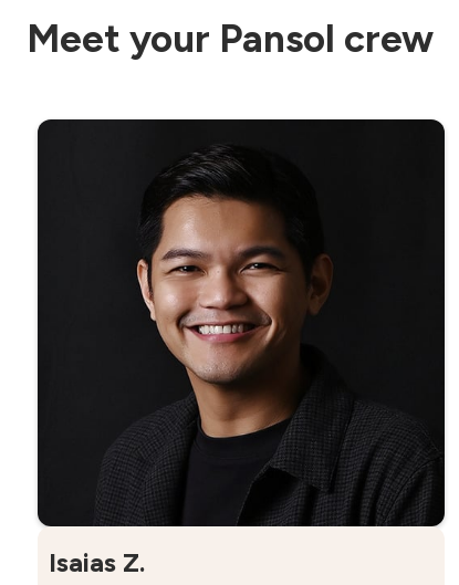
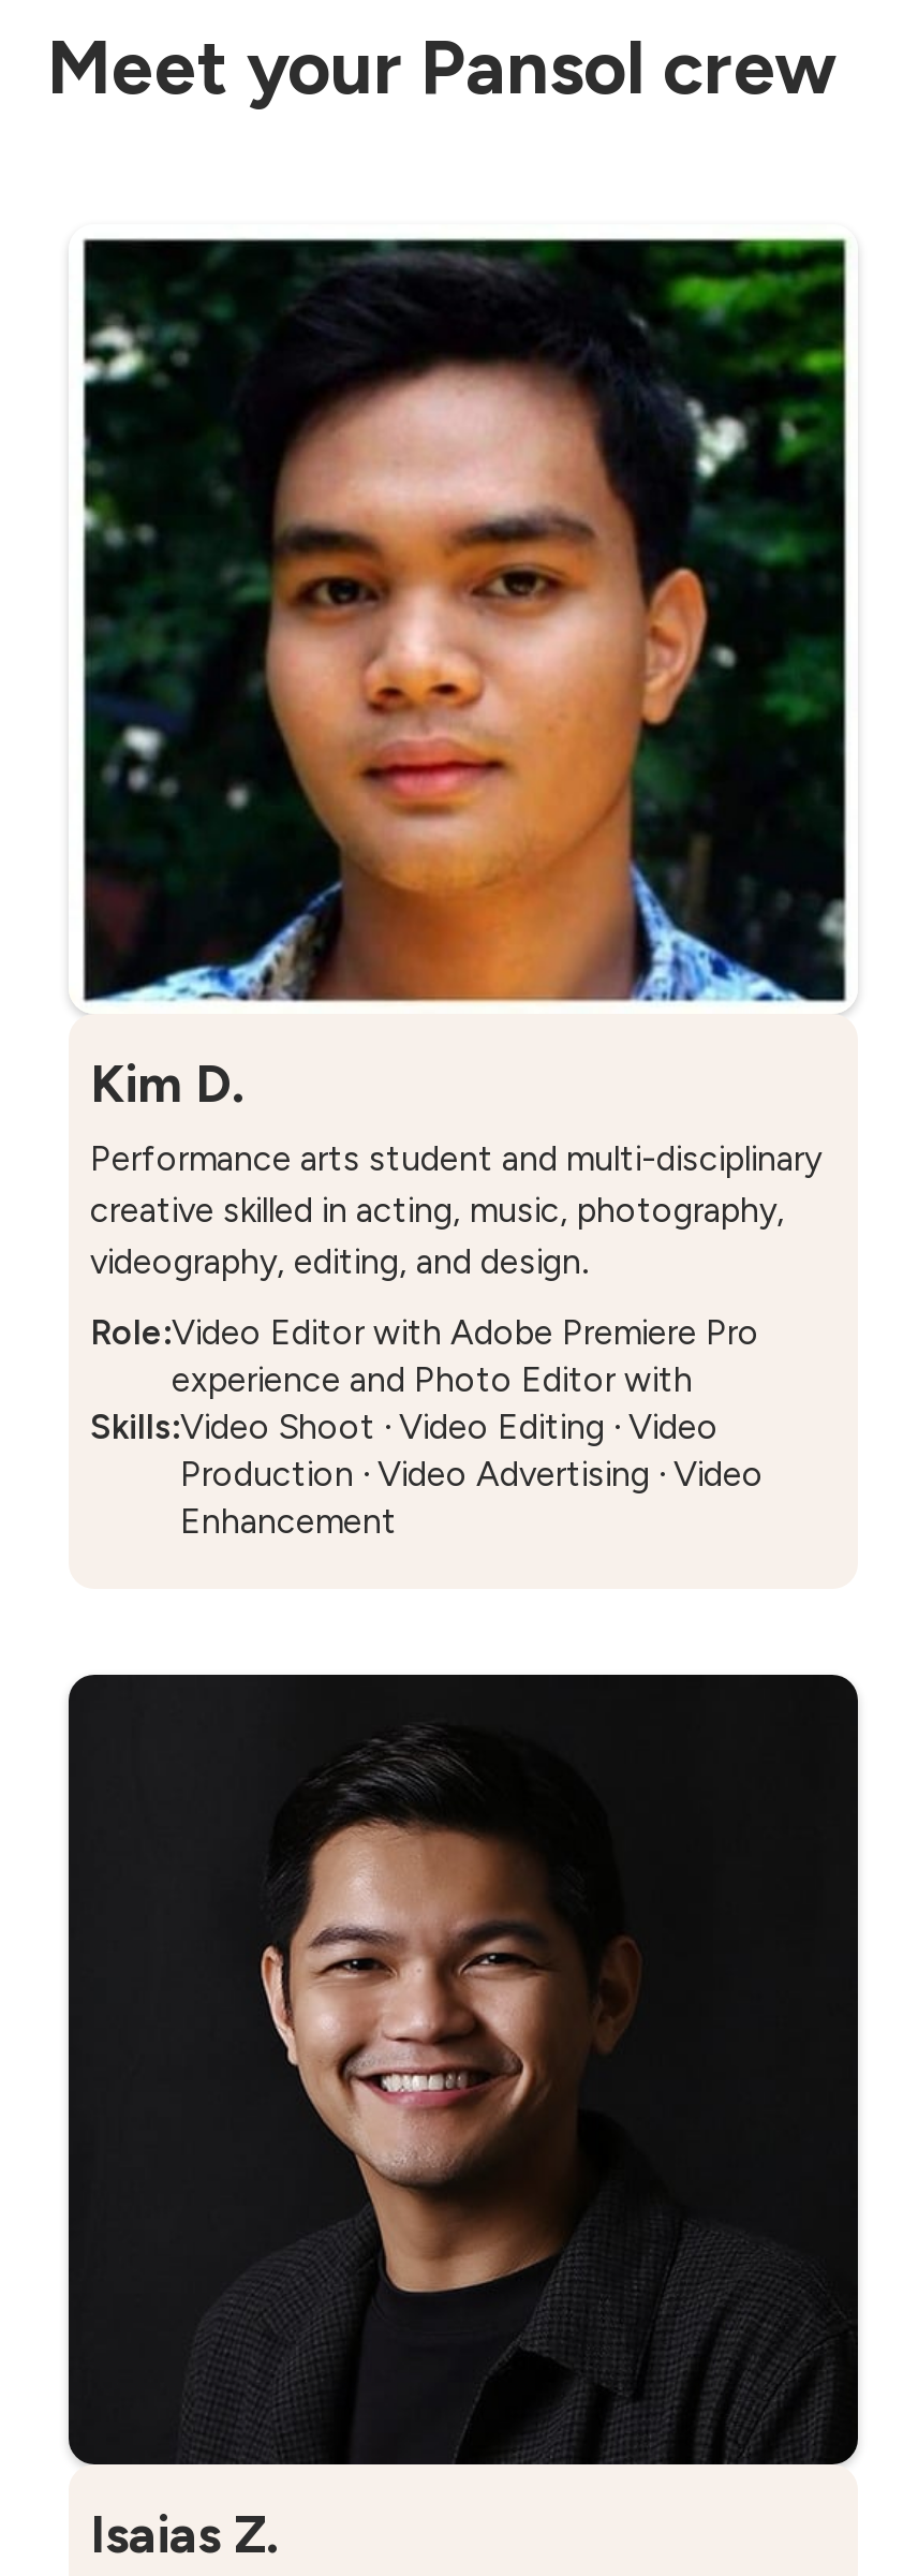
+ [image]
+ Kim D.
+ Performance arts student and multi-disciplinary
+ creative skilled in acting, music, photography,
+ videography, editing, and design.
+ Role:Video Editor with Adobe Premiere Pro
+ experience and Photo Editor with
+ Skills:Video Shoot · Video Editing · Video
+ Production · Video Advertising · Video
+ Enhancement
